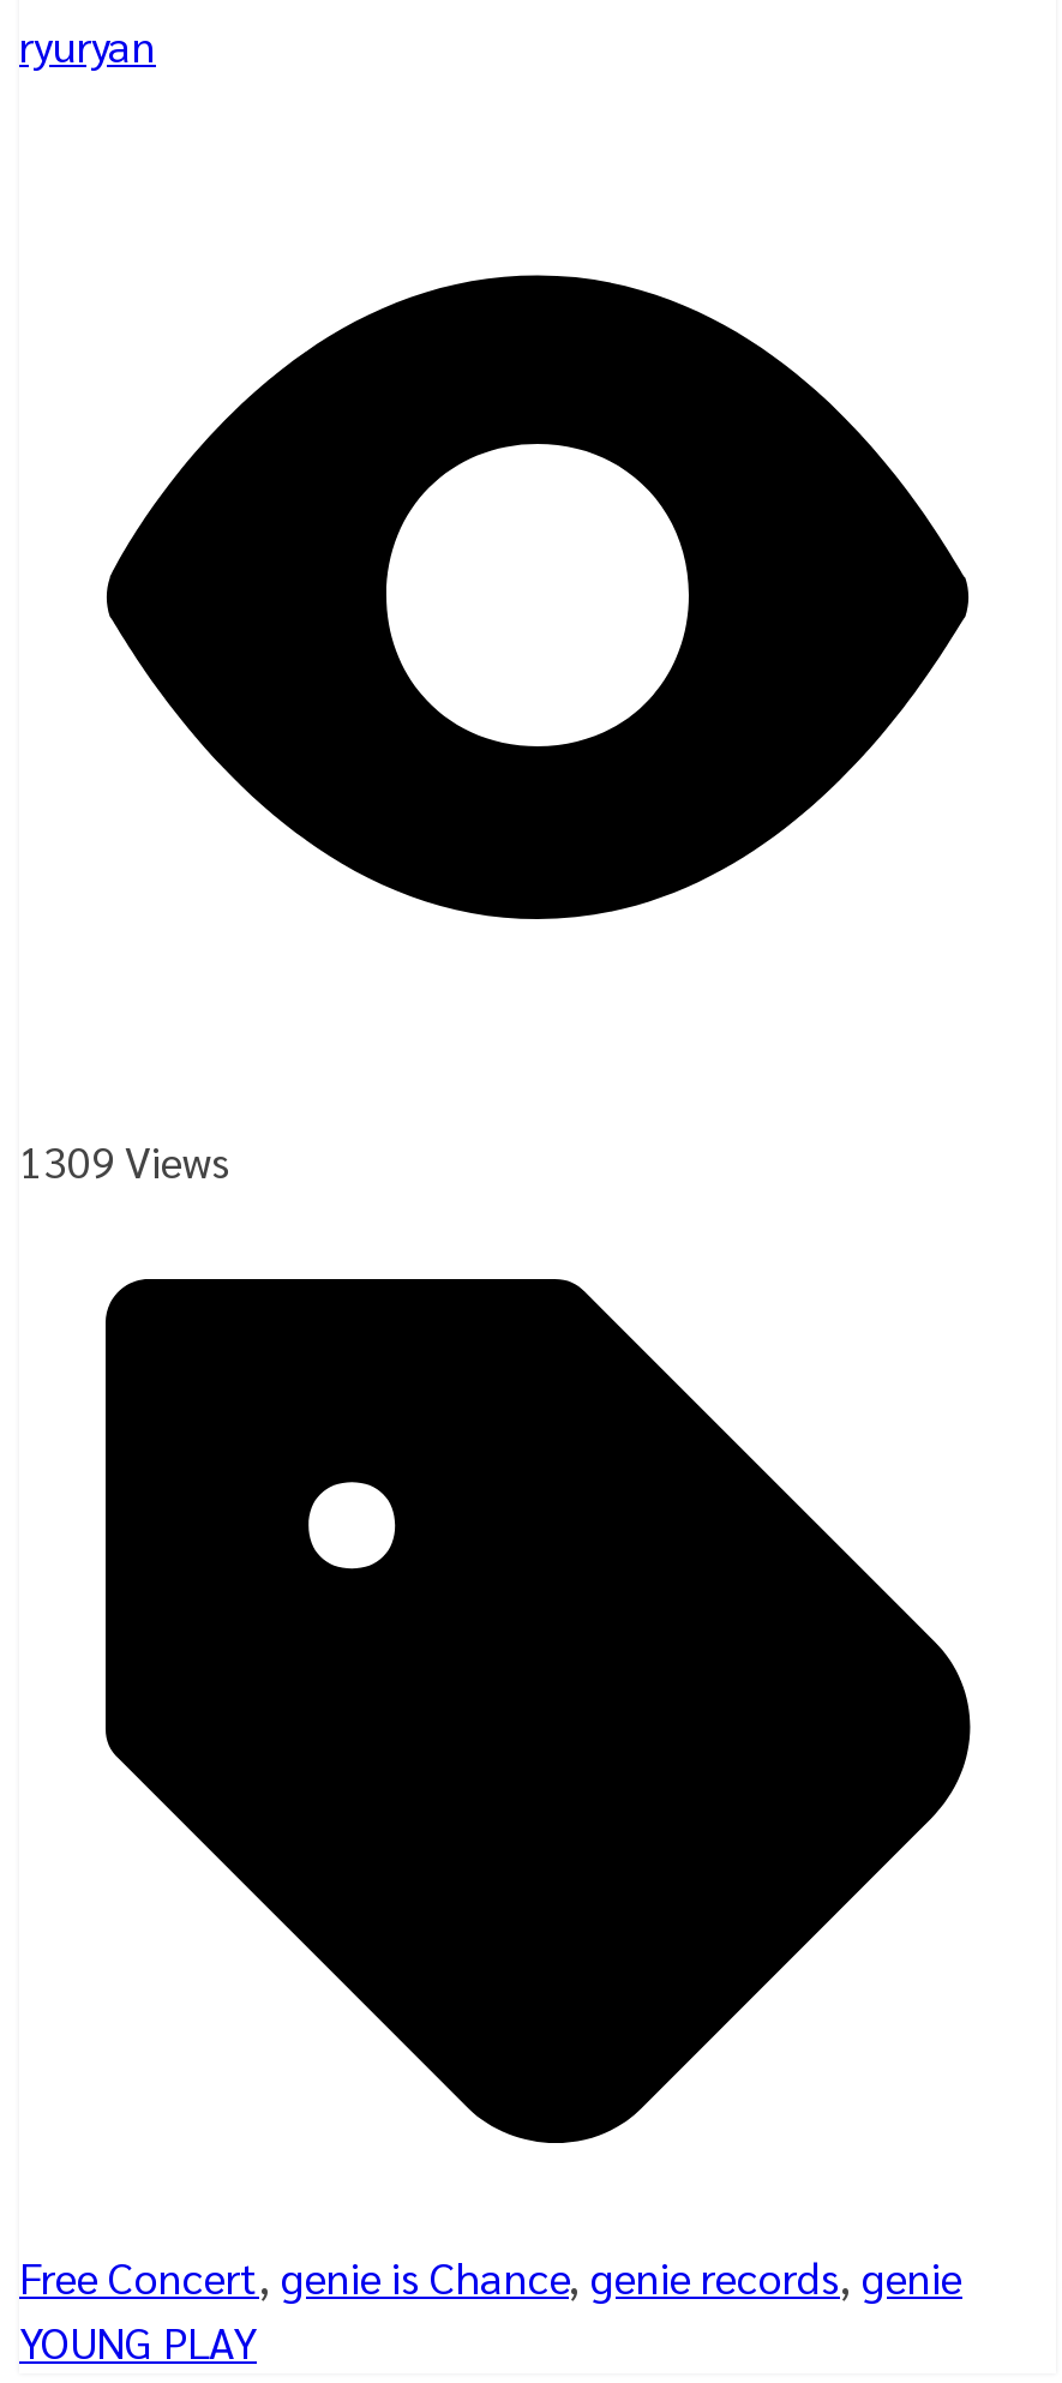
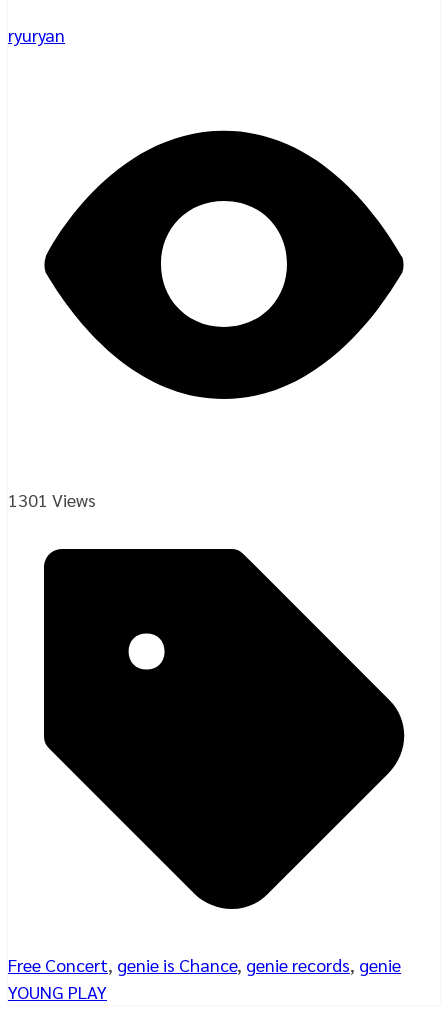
- 1309 Views
+ 1301 Views
